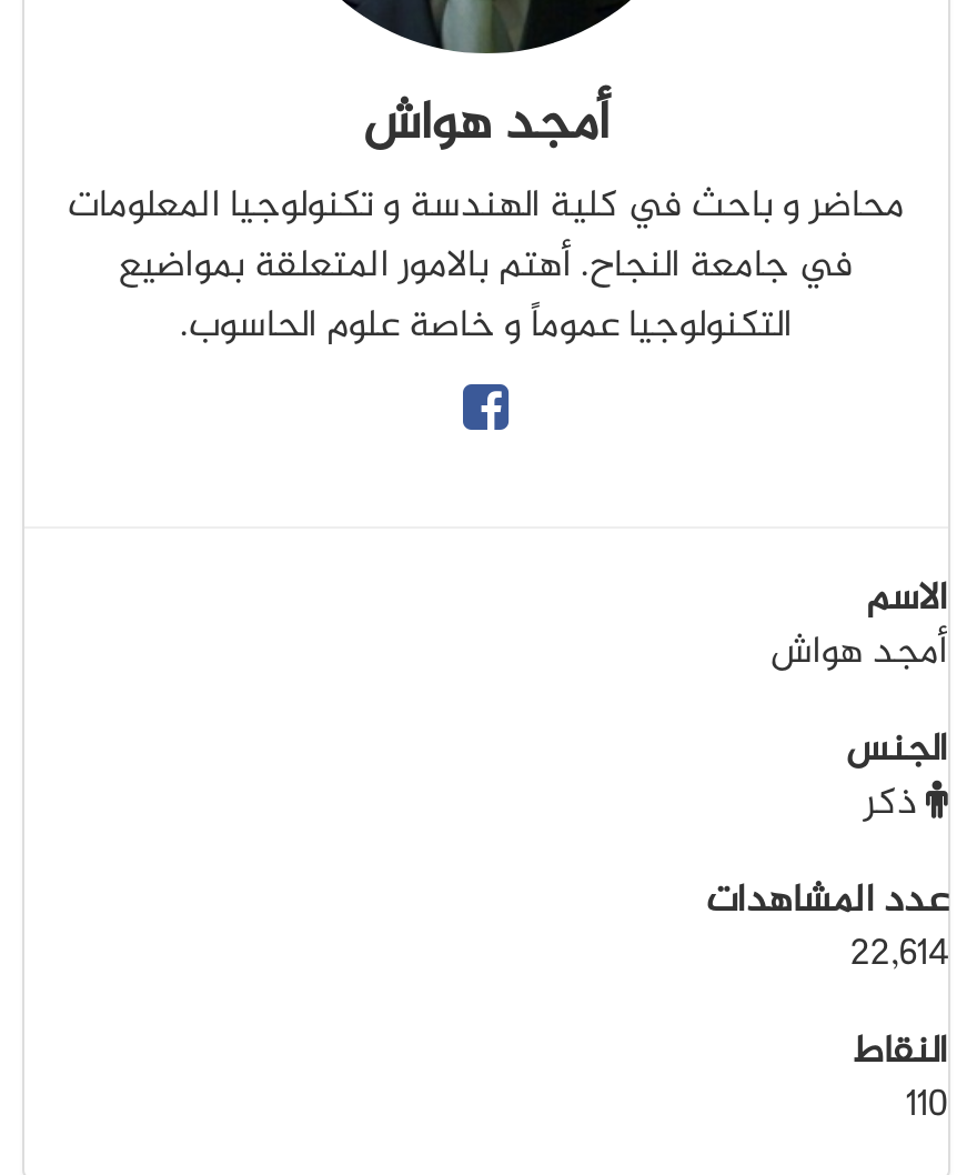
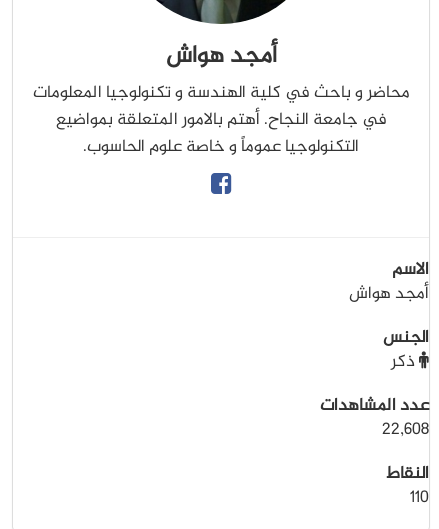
- 22,614
+ 22,608
